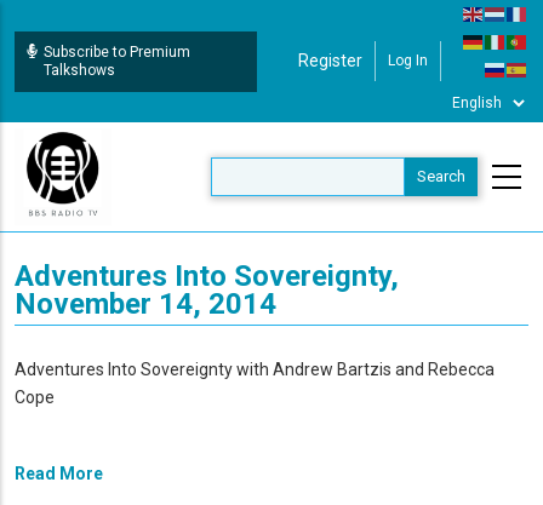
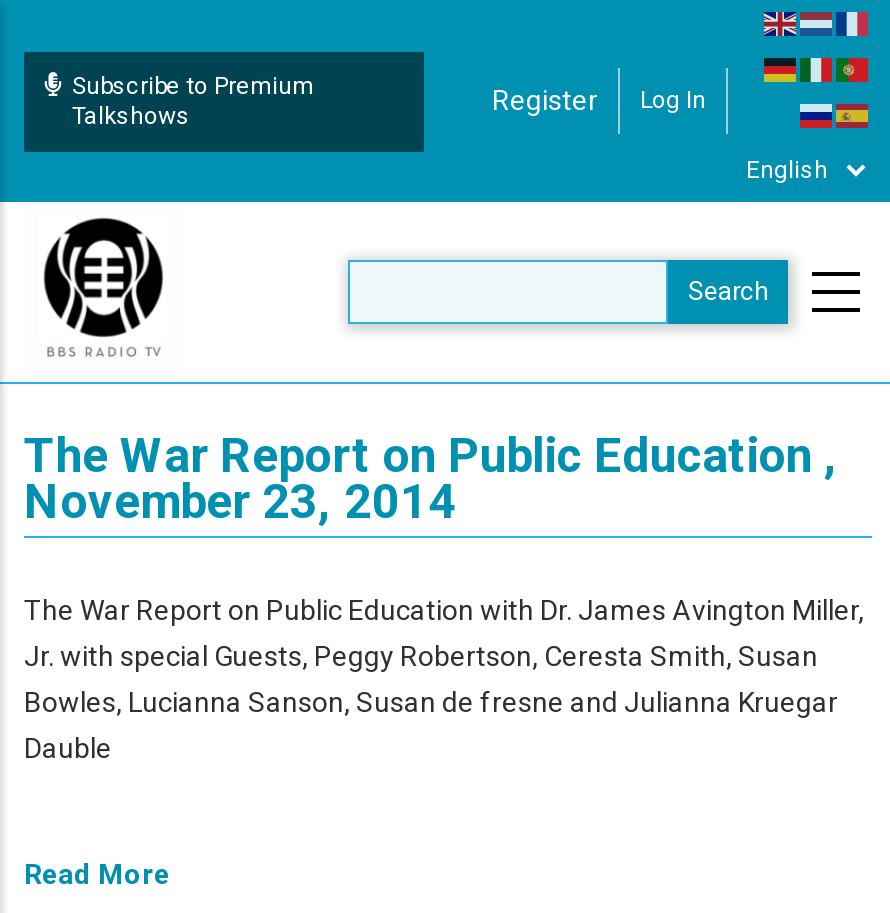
- Adventures Into Sovereignty,
- November 14, 2014
+ The War Report on Public Education ,
+ November 23, 2014

- Adventures Into Sovereignty with Andrew Bartzis and Rebecca
- Cope
+ The War Report on Public Education with Dr. James Avington Miller,
+ Jr. with special Guests, Peggy Robertson, Ceresta Smith, Susan
+ Bowles, Lucianna Sanson, Susan de fresne and Julianna Kruegar
+ Dauble
